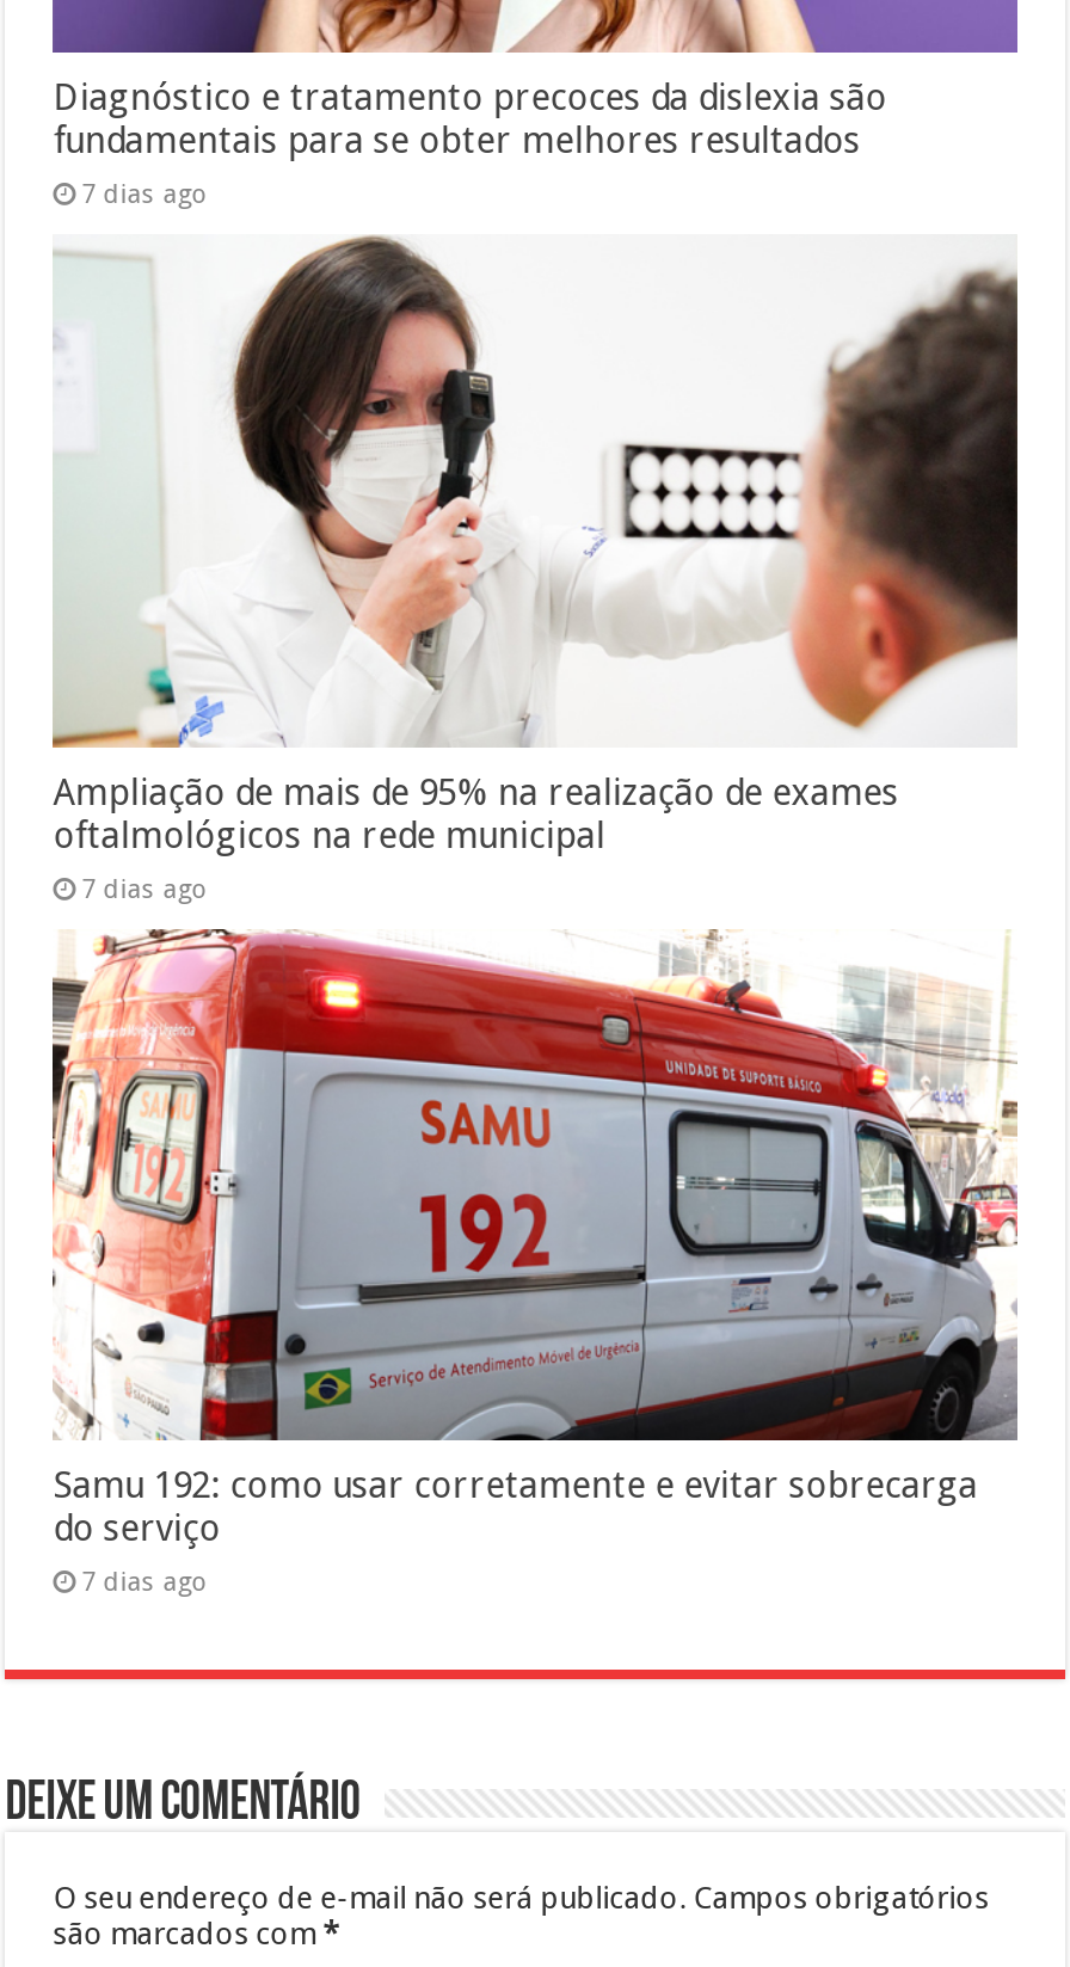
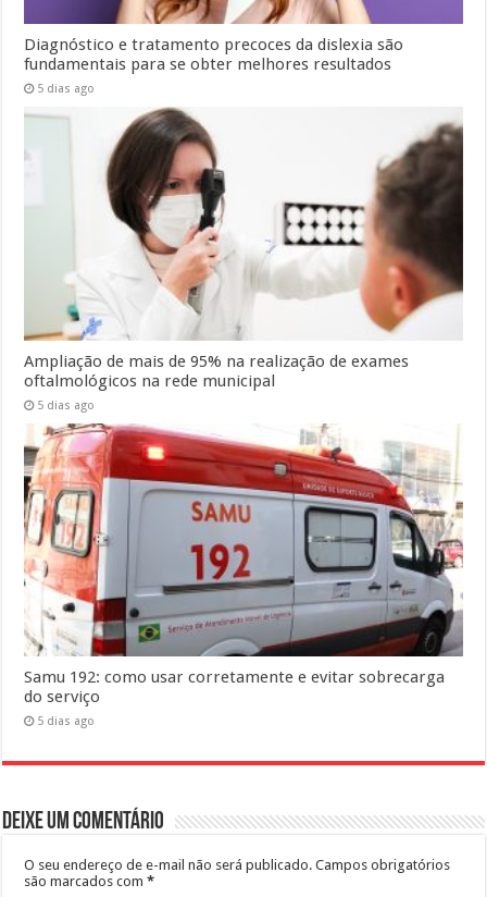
- 7 dias ago
+ 5 dias ago

- 7 dias ago
+ 5 dias ago

- 7 dias ago
+ 5 dias ago
